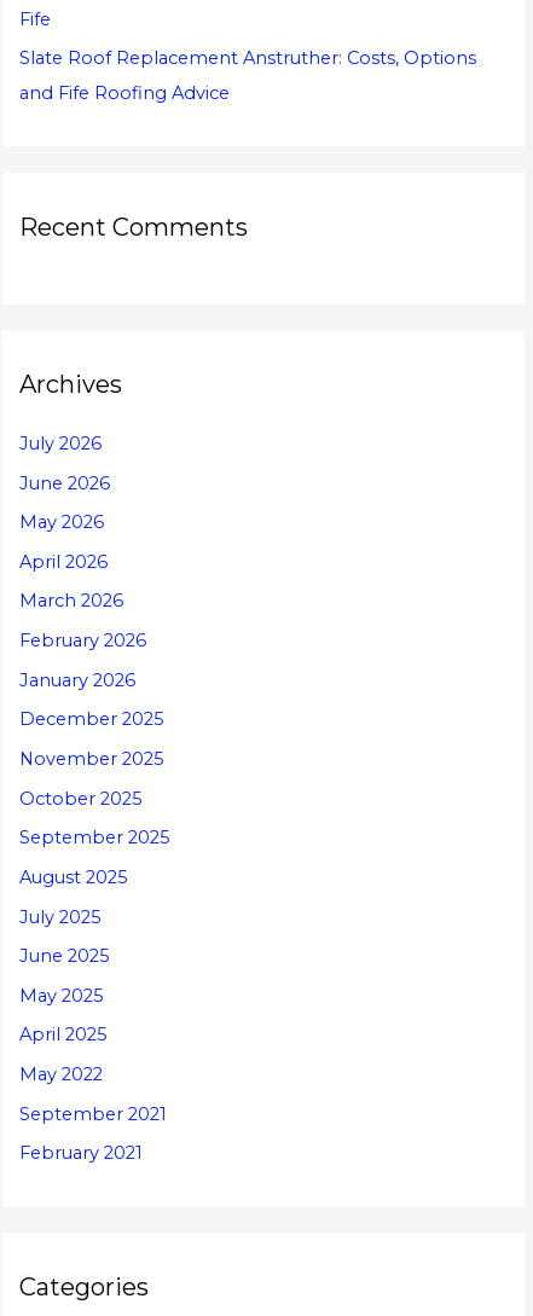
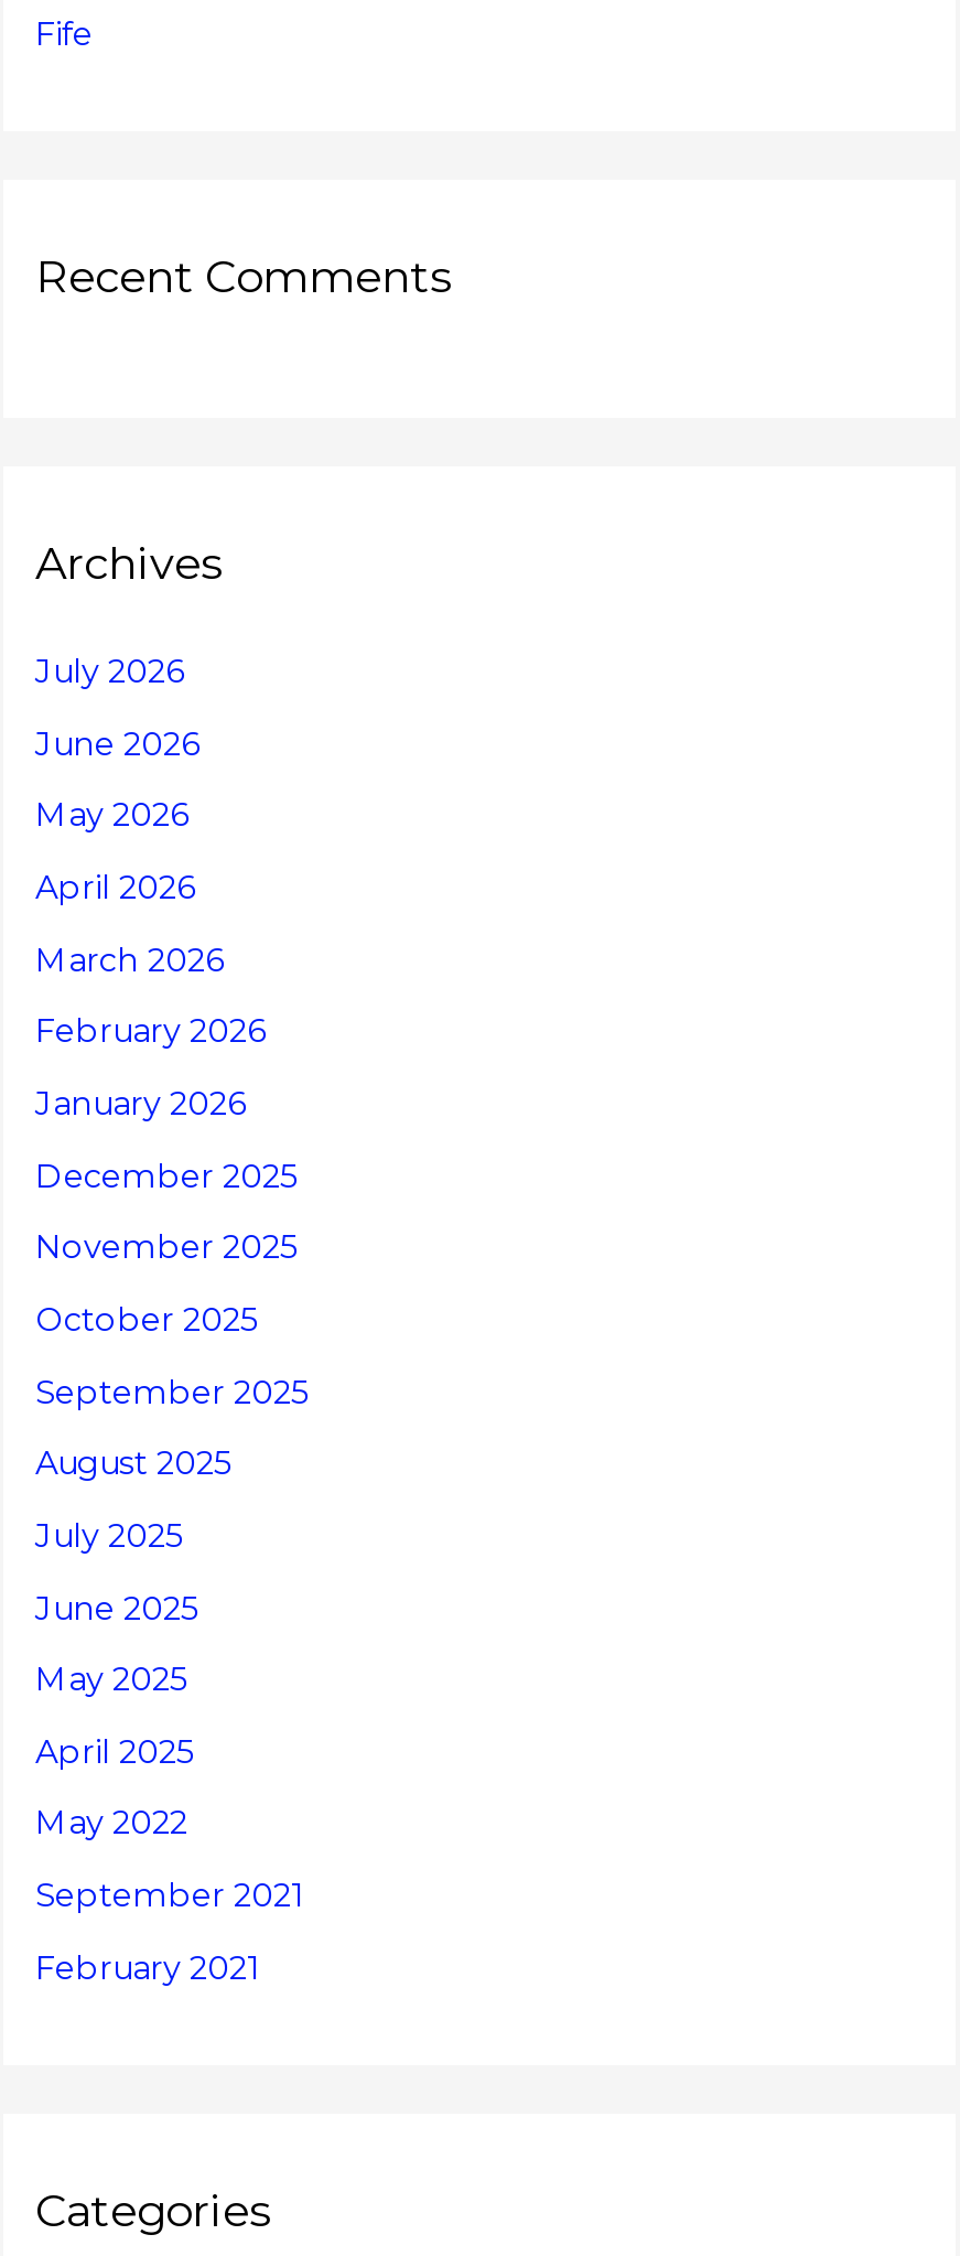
- Slate Roof Replacement Anstruther: Costs, Options
- and Fife Roofing Advice
